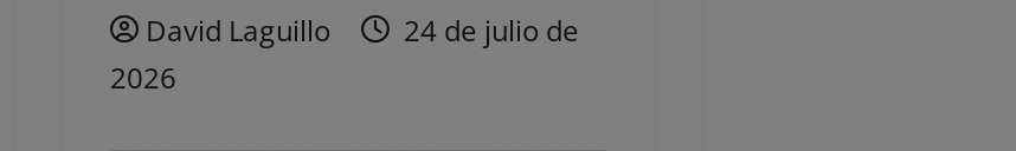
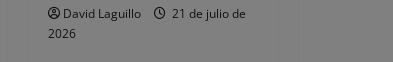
- David Laguillo 24 de julio de
+ David Laguillo 21 de julio de
